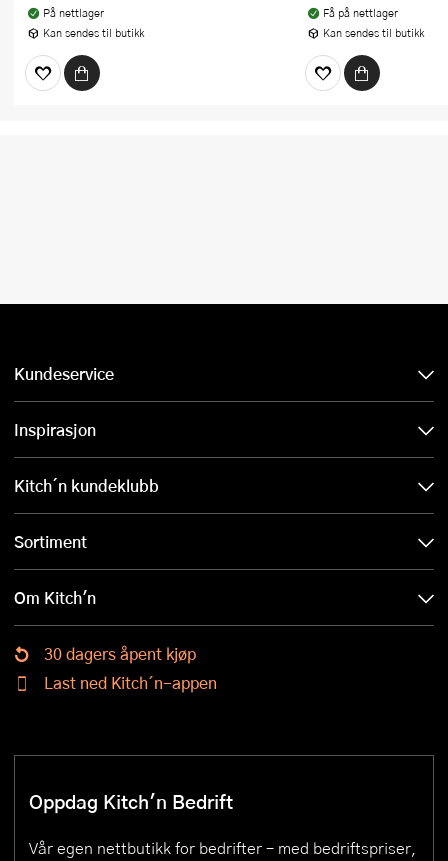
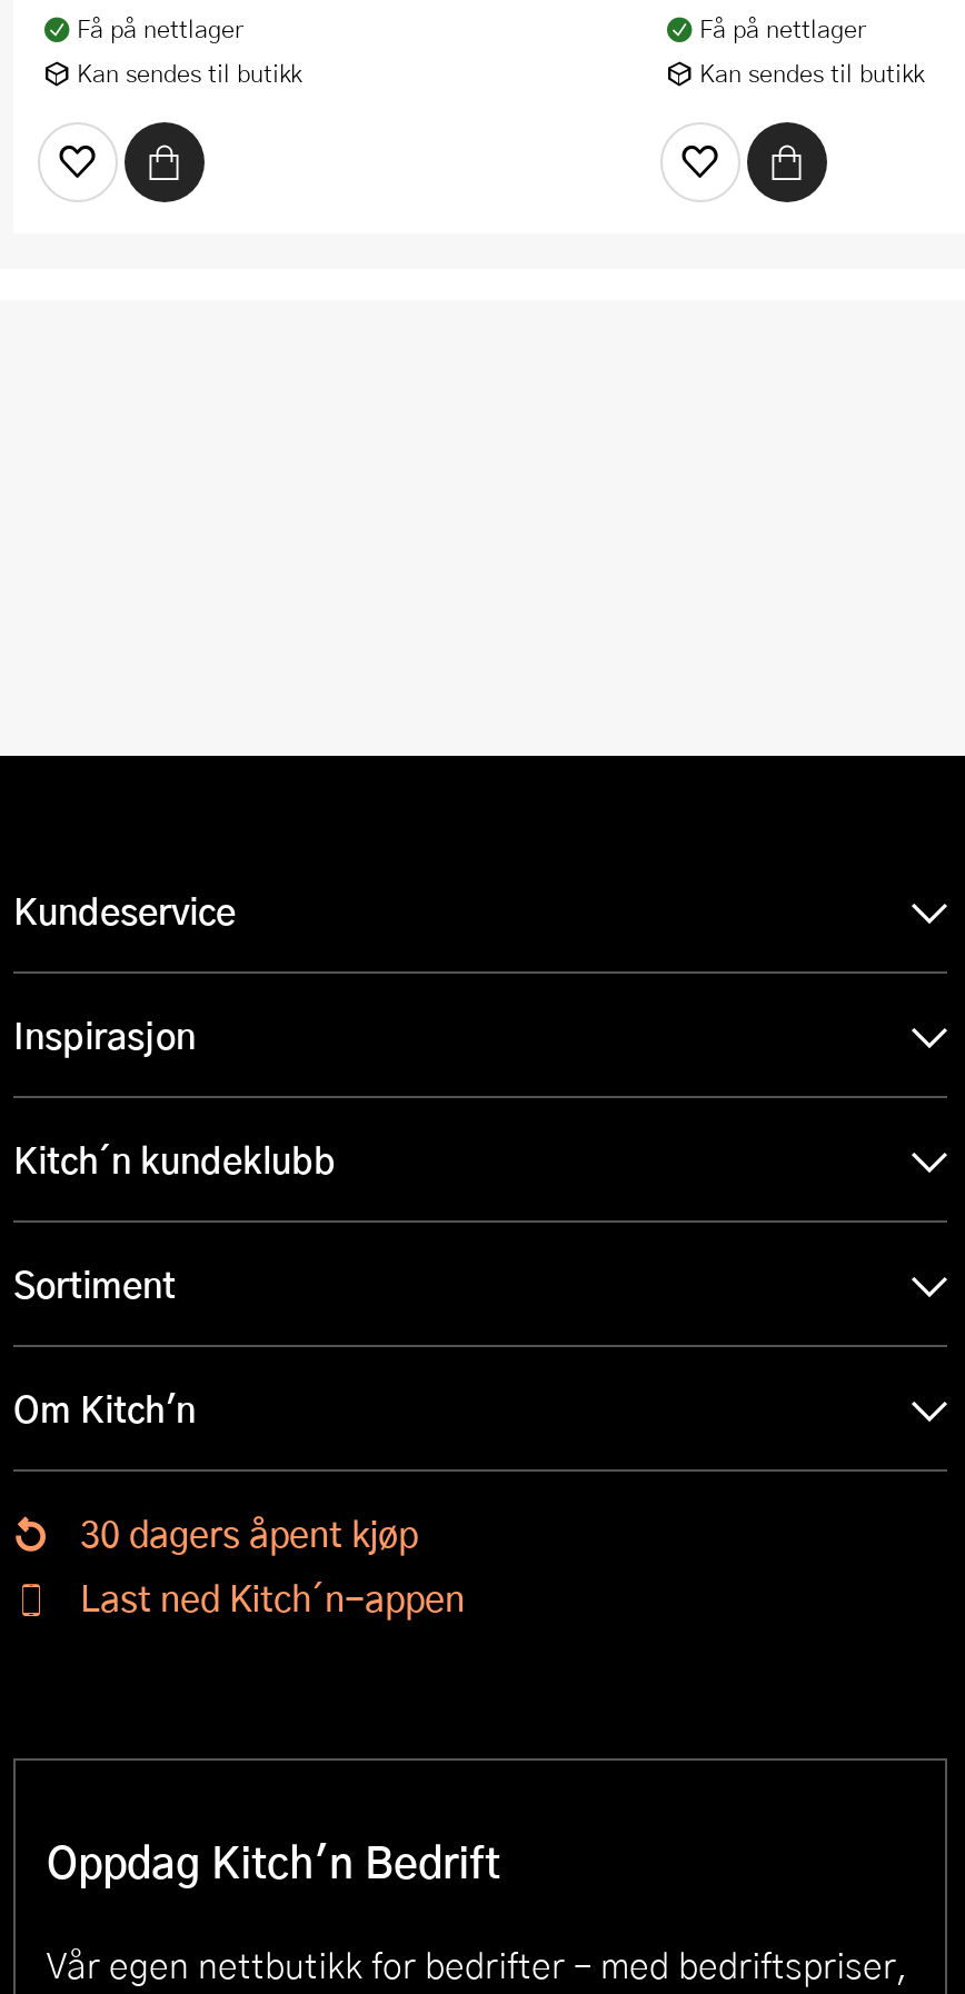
- På nettlager
+ Få på nettlager
